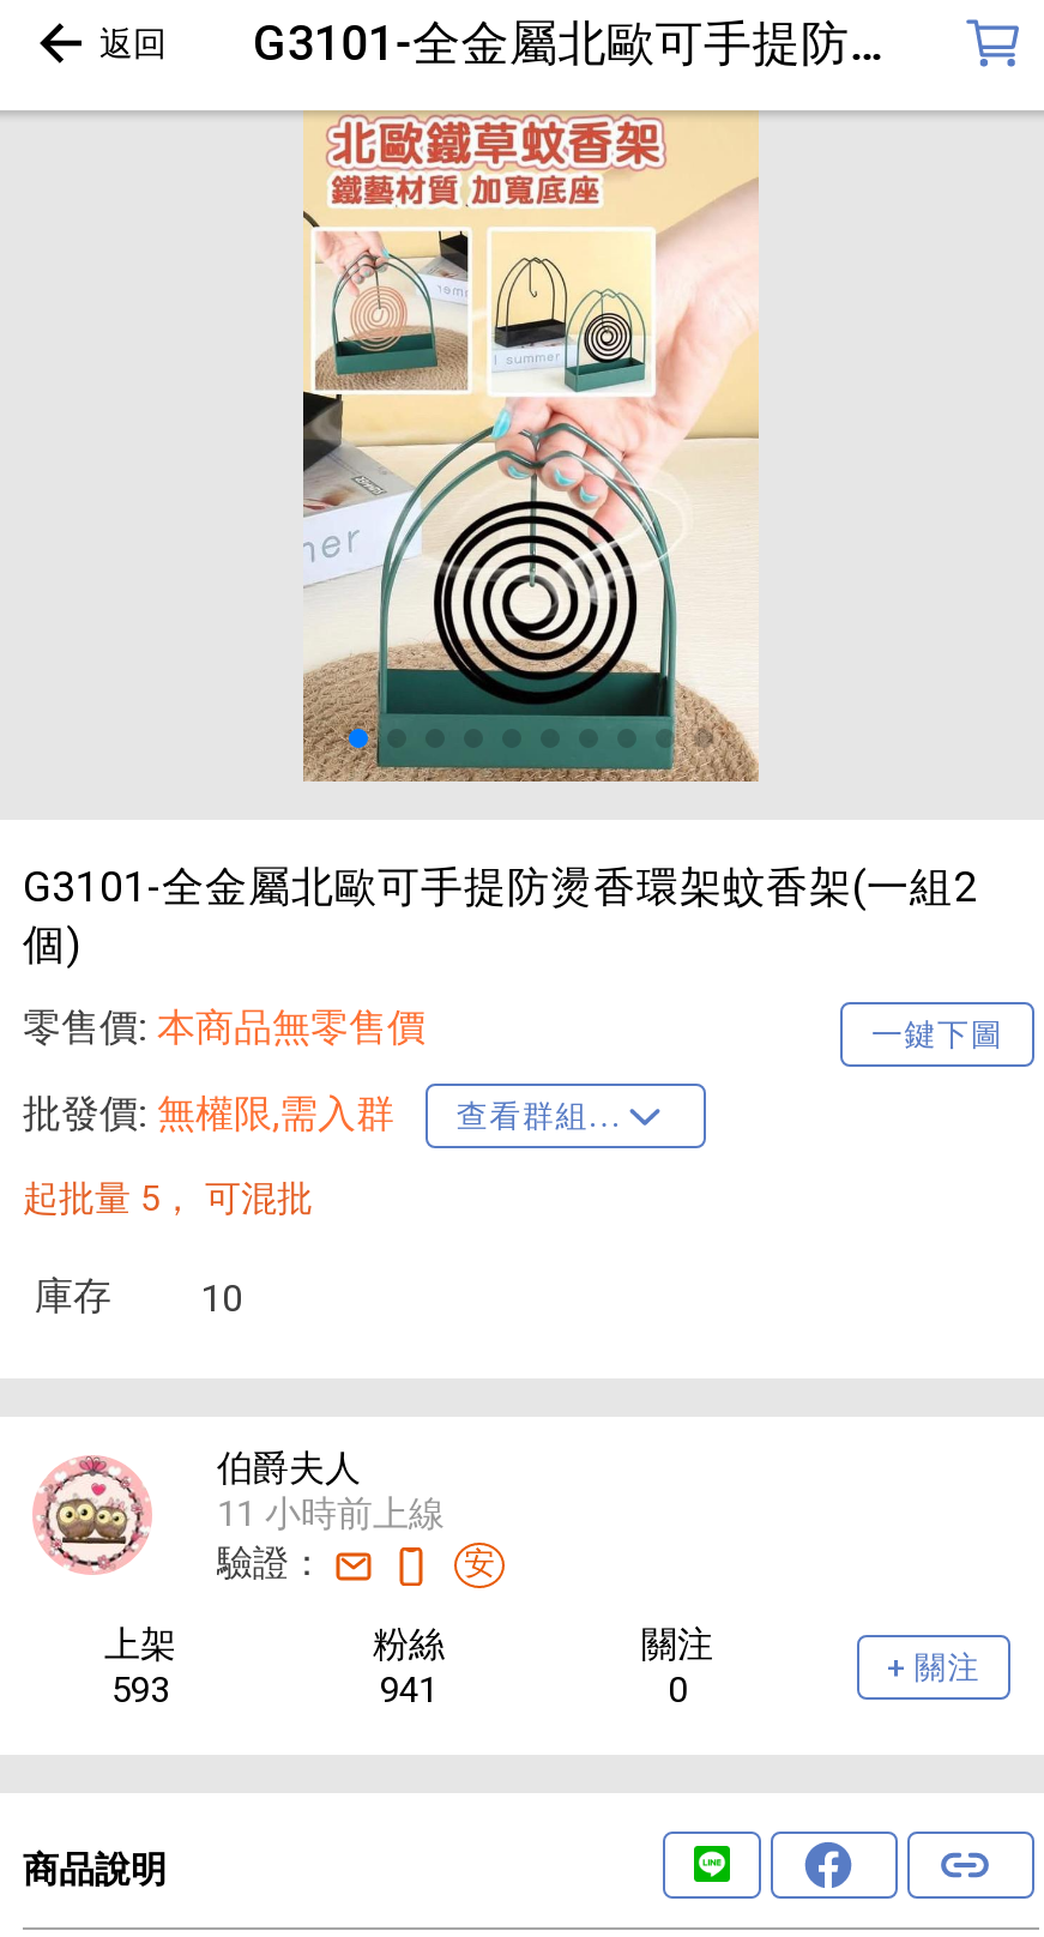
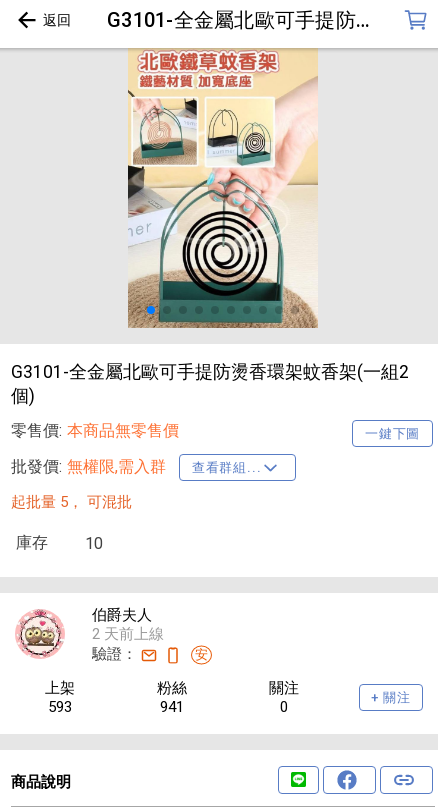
- 11 小時前上線
+ 2 天前上線
